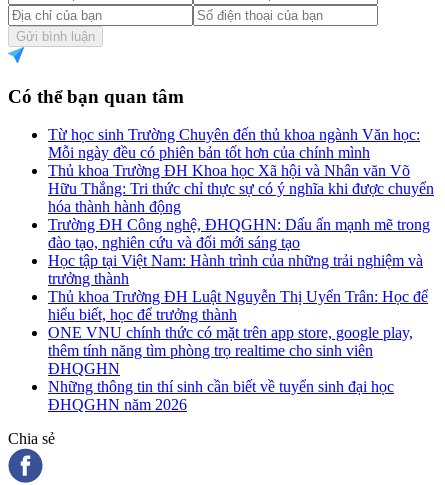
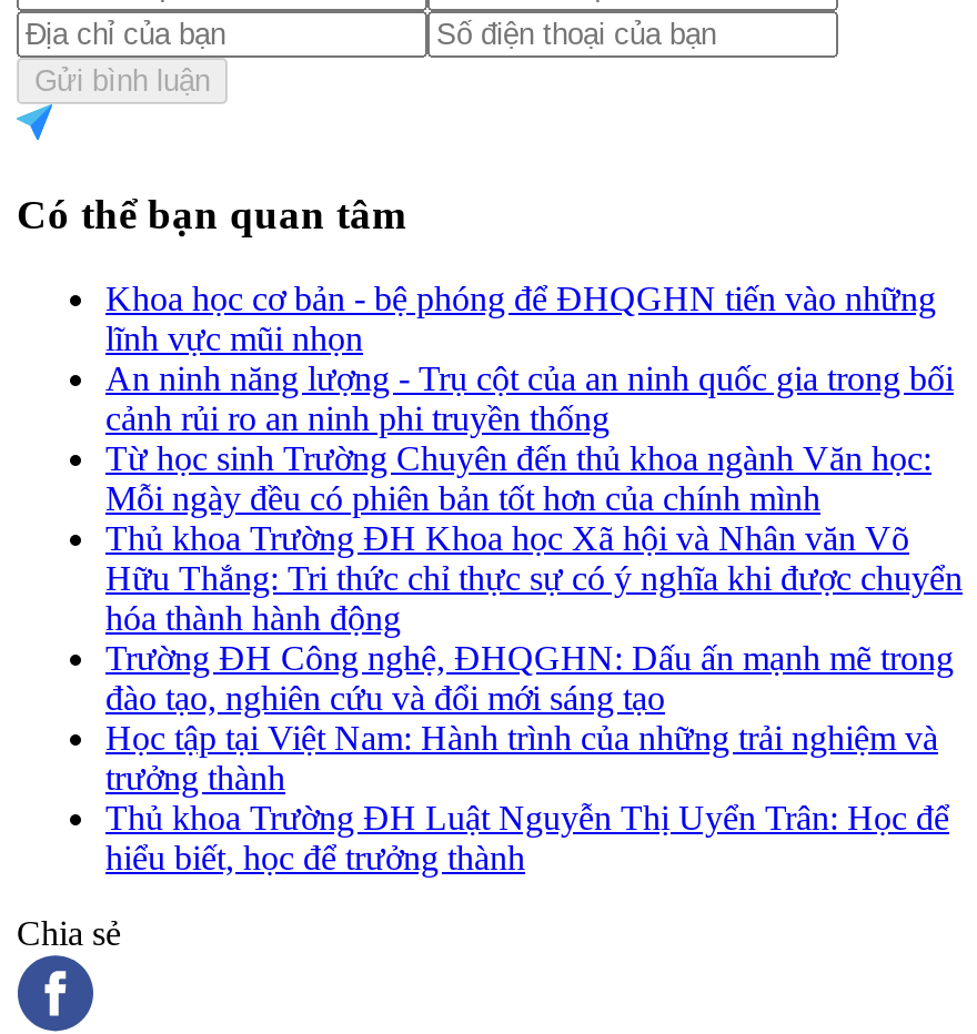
+ Khoa học cơ bản - bệ phóng để ĐHQGHN tiến vào những
+ lĩnh vực mũi nhọn
+ An ninh năng lượng - Trụ cột của an ninh quốc gia trong bối
+ cảnh rủi ro an ninh phi truyền thống

moved down: Từ học sinh Trường Chuyên đến thủ khoa ngành Văn học: | Mỗi ngày đều có phiên bản tốt hơn của chính mình | Thủ khoa Trường ĐH Khoa học Xã hội và Nhân văn Võ | ... | Thủ khoa Trường ĐH Luật Nguyễn Thị Uyển Trân: Học để | hiểu biết, học để trưởng thành

- ONE VNU chính thức có mặt trên app store, google play,
- thêm tính năng tìm phòng trọ realtime cho sinh viên
- ĐHQGHN
- Những thông tin thí sinh cần biết về tuyển sinh đại học
- ĐHQGHN năm 2026
